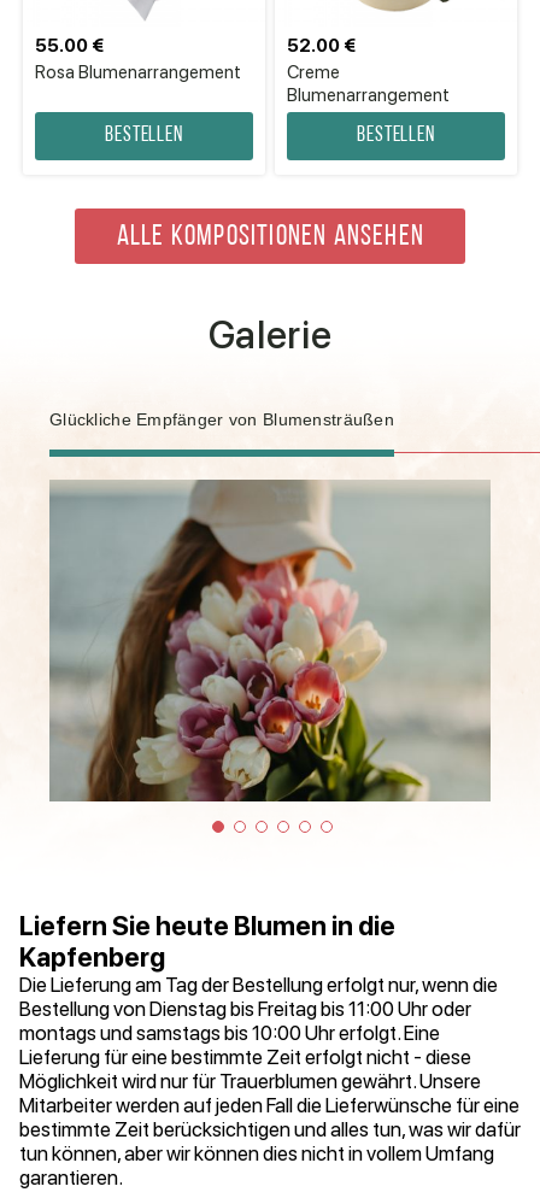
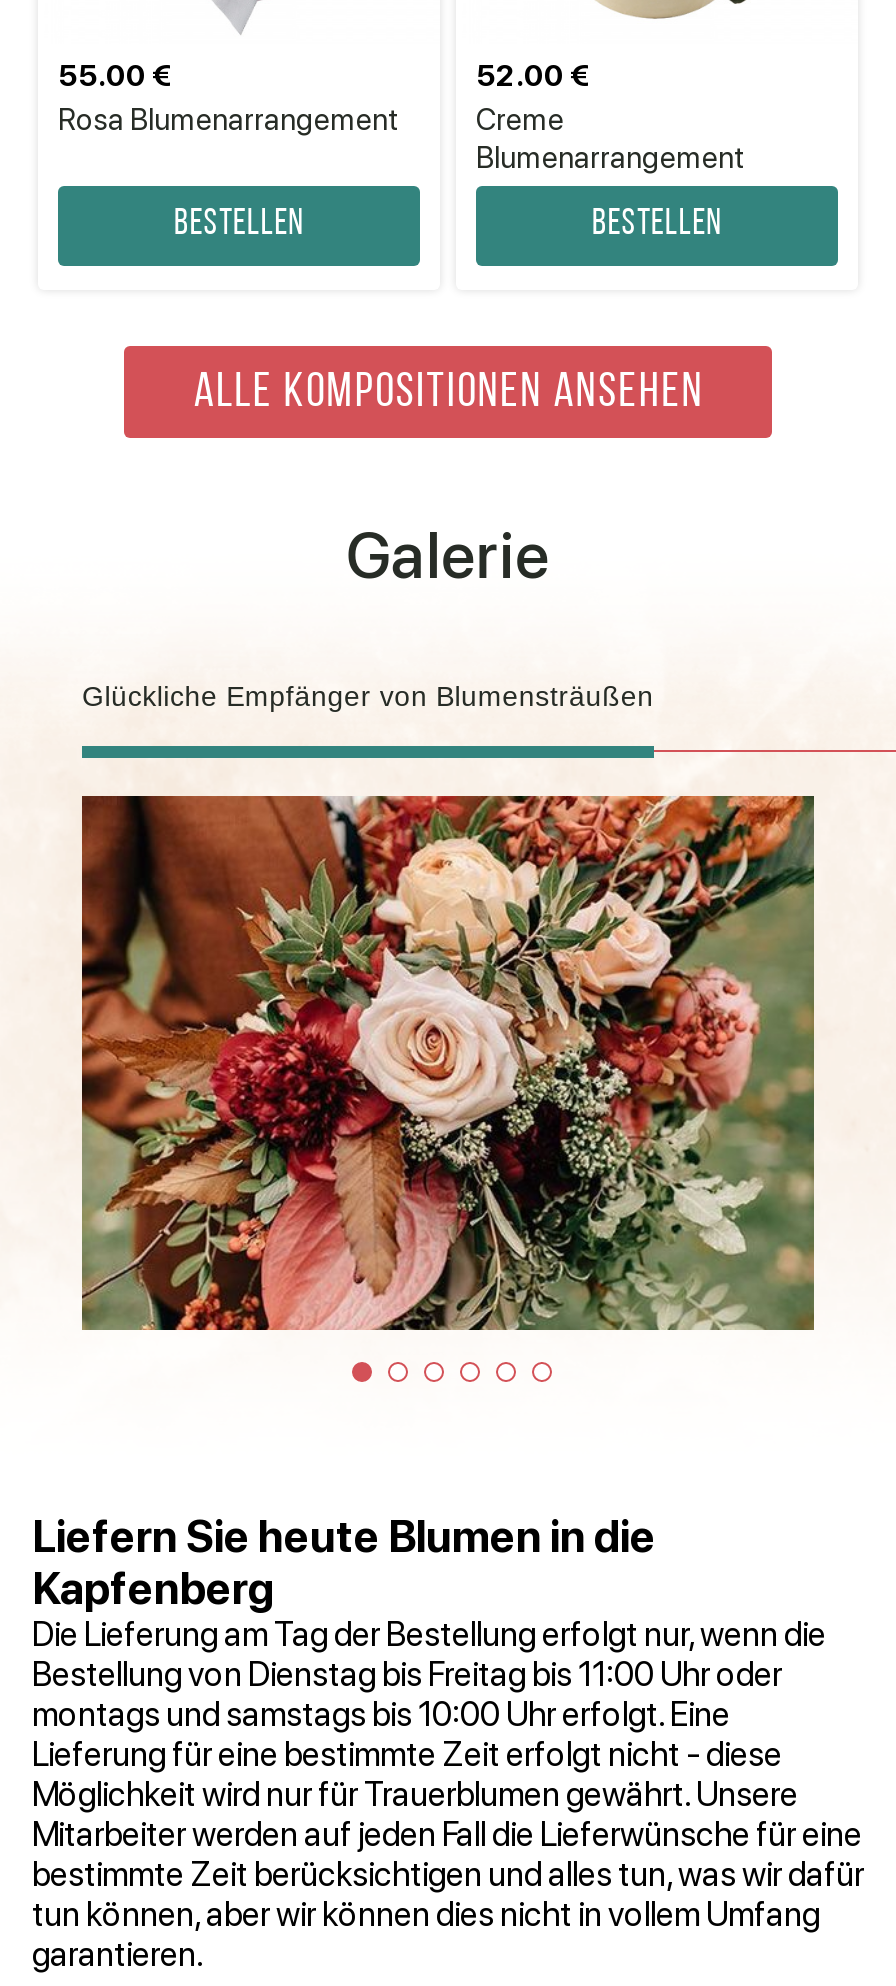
- [image]
+ [image]
